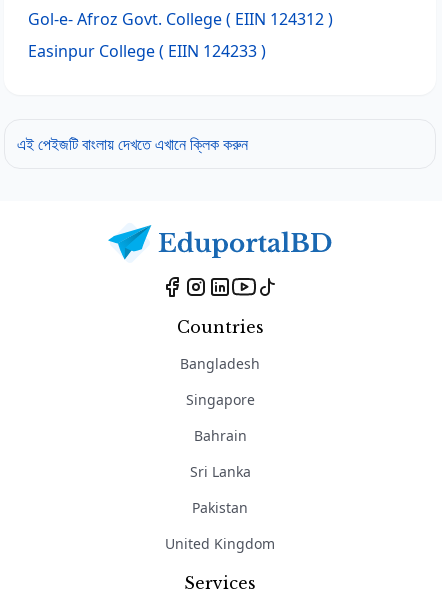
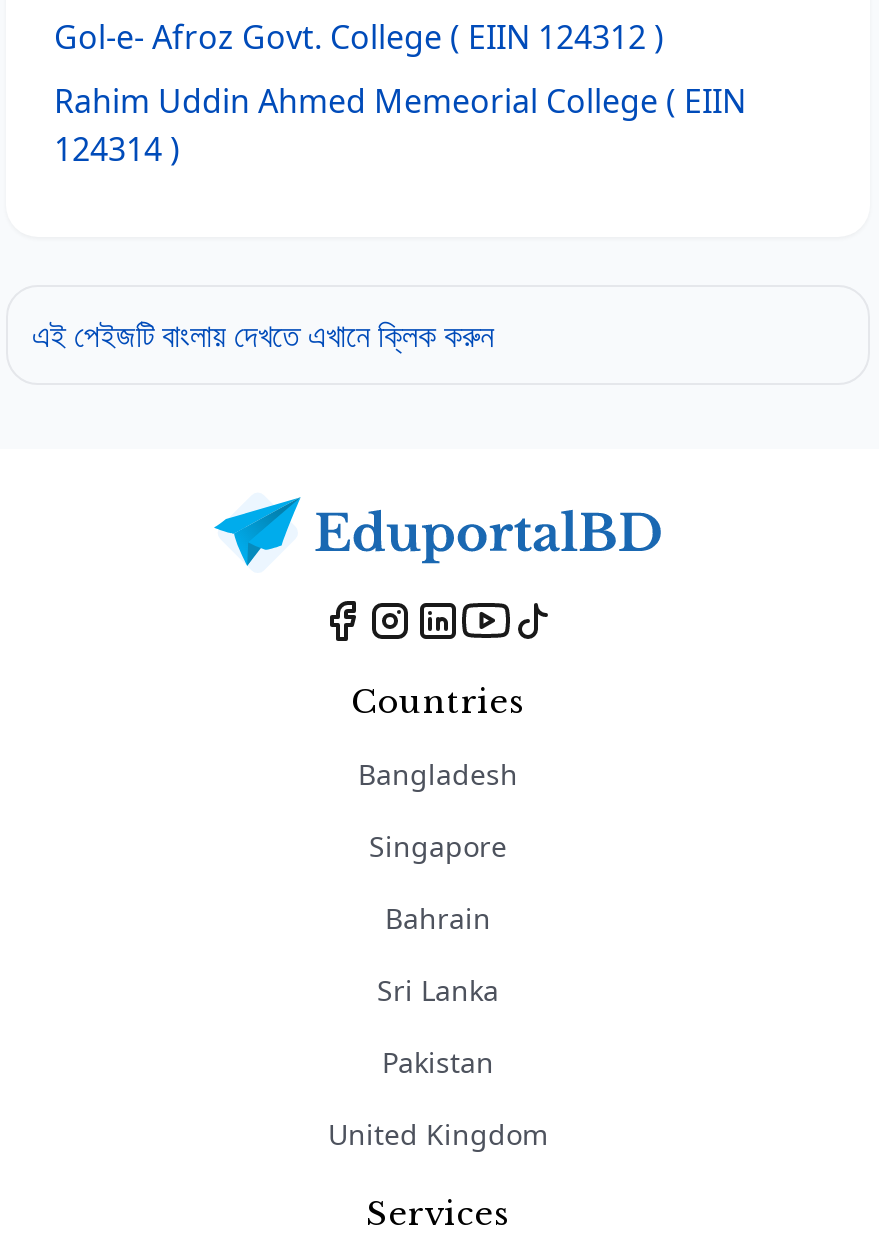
- Easinpur College ( EIIN 124233 )
+ Rahim Uddin Ahmed Memeorial College ( EIIN
+ 124314 )
